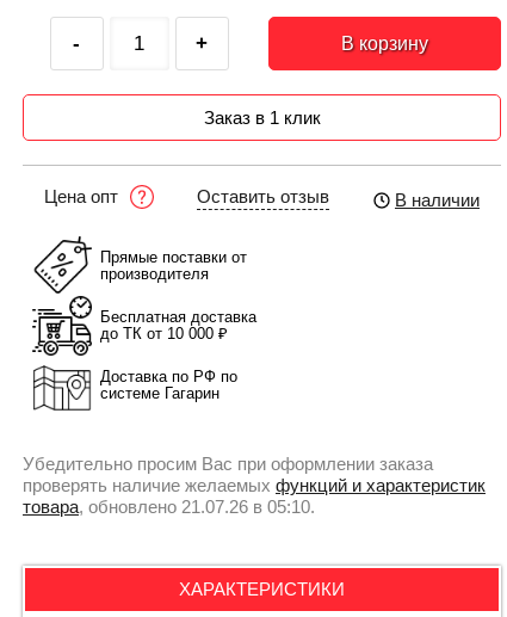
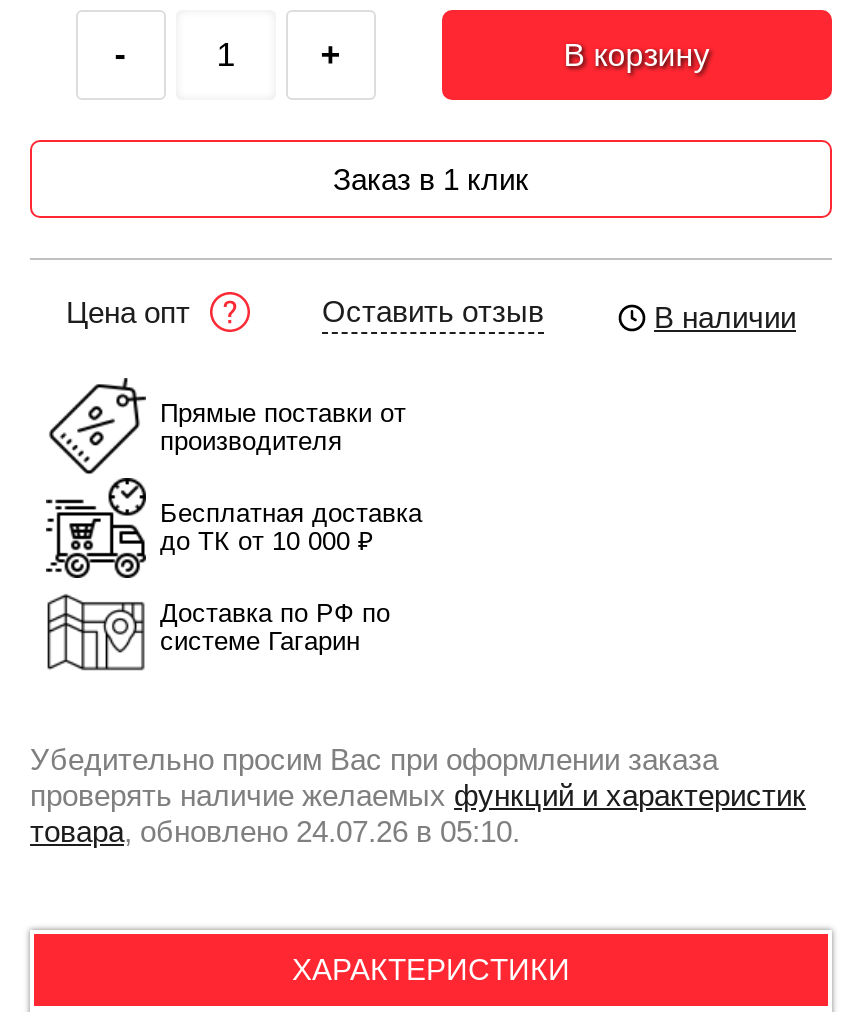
- товара, обновлено 21.07.26 в 05:10.
+ товара, обновлено 24.07.26 в 05:10.
